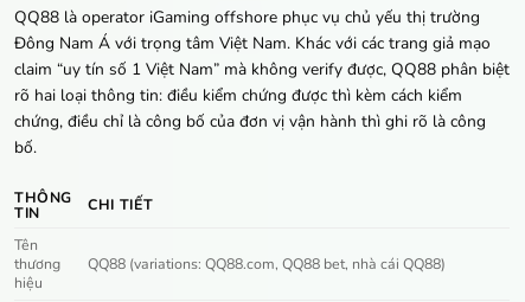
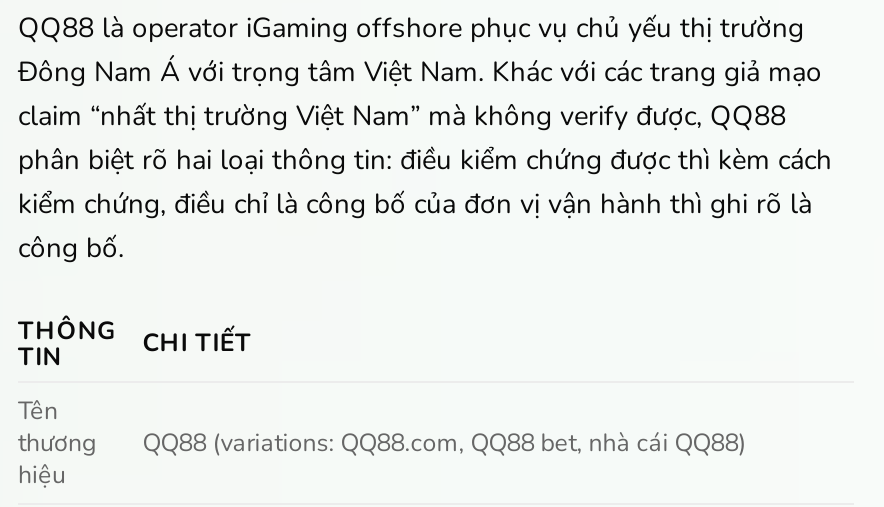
- claim “uy tín số 1 Việt Nam” mà không verify được, QQ88 phân biệt
- rõ hai loại thông tin: điều kiểm chứng được thì kèm cách kiểm
- chứng, điều chỉ là công bố của đơn vị vận hành thì ghi rõ là công
- bố.
+ claim “nhất thị trường Việt Nam” mà không verify được, QQ88
+ phân biệt rõ hai loại thông tin: điều kiểm chứng được thì kèm cách
+ kiểm chứng, điều chỉ là công bố của đơn vị vận hành thì ghi rõ là
+ công bố.
